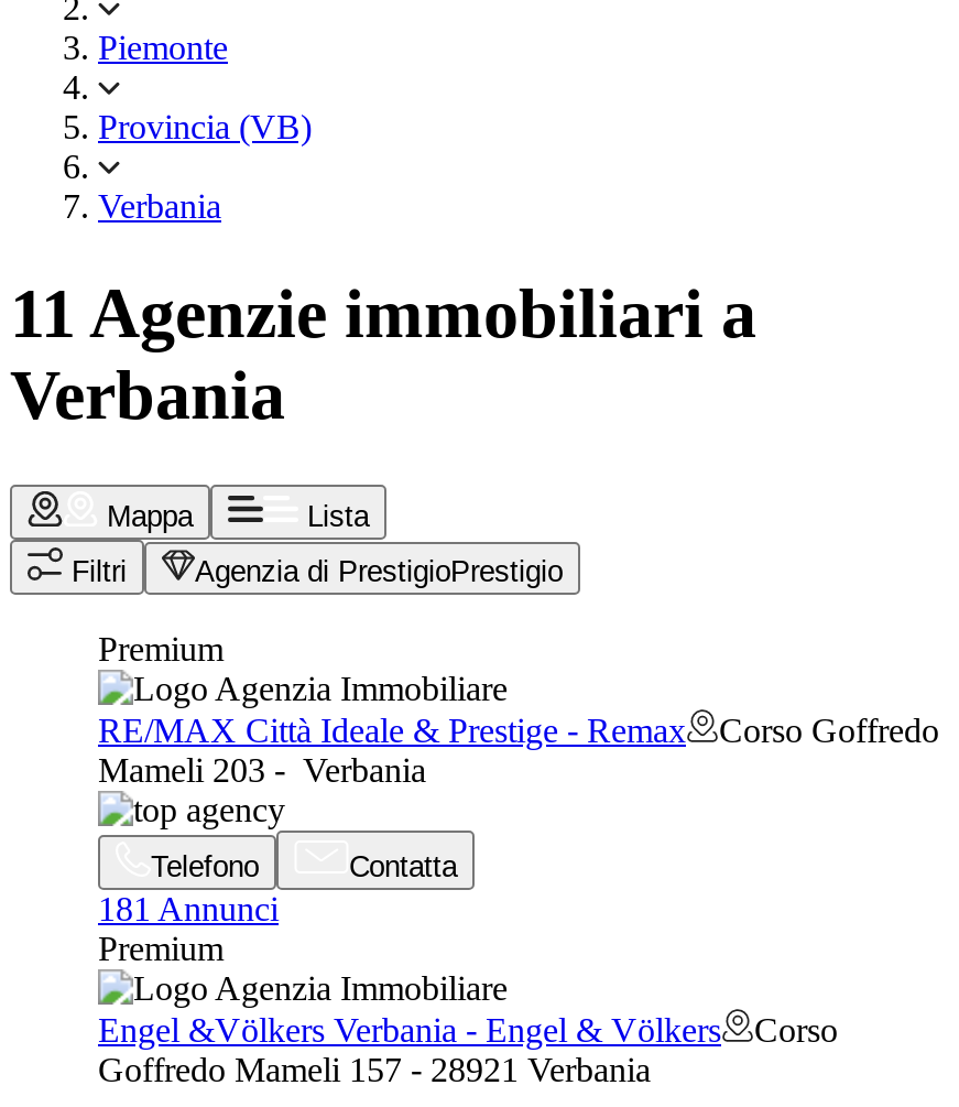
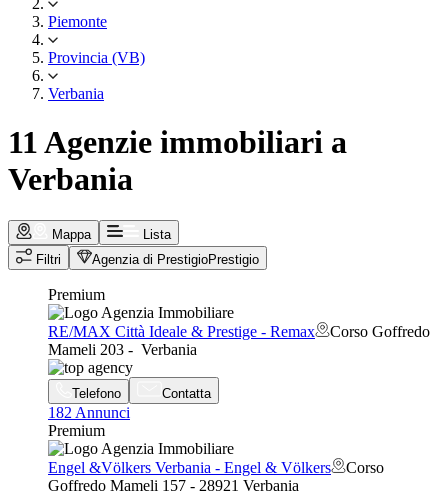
- 181Annunci
+ 182Annunci
